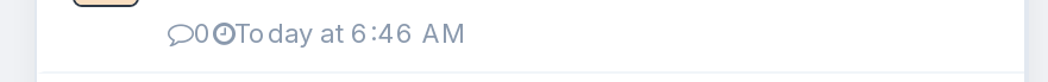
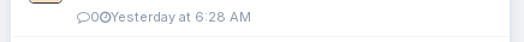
- Today at 6:46 AM
+ Yesterday at 6:28 AM
